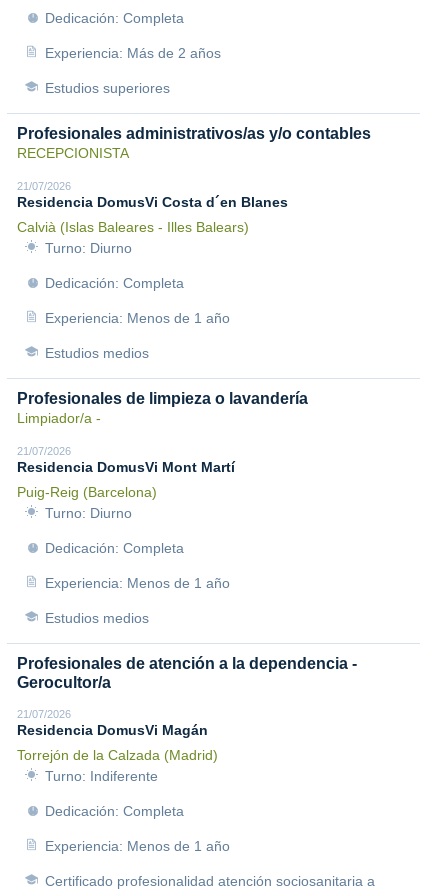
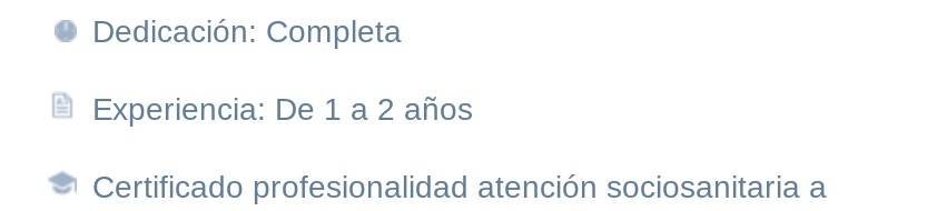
- Experiencia: Más de 2 años
- Estudios superiores
- Profesionales administrativos/as y/o contables
- RECEPCIONISTA
- 21/07/2026
- Residencia DomusVi Costa d´en Blanes
- Calvià (Islas Baleares - Illes Balears)
- Turno: Diurno
- Dedicación: Completa
- Experiencia: Menos de 1 año
- Estudios medios
- Profesionales de limpieza o lavandería
- Limpiador/a -
- 21/07/2026
- Residencia DomusVi Mont Martí
- Puig-Reig (Barcelona)
- Turno: Diurno
- Dedicación: Completa
- Experiencia: Menos de 1 año
- Estudios medios
- Profesionales de atención a la dependencia -
- Gerocultor/a
- 21/07/2026
- Residencia DomusVi Magán
- Torrejón de la Calzada (Madrid)
- Turno: Indiferente
- Dedicación: Completa
- Experiencia: Menos de 1 año
+ Experiencia: De 1 a 2 años
